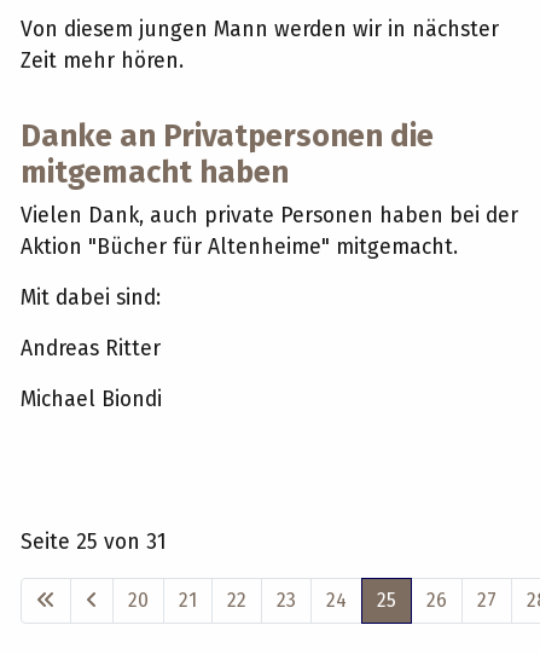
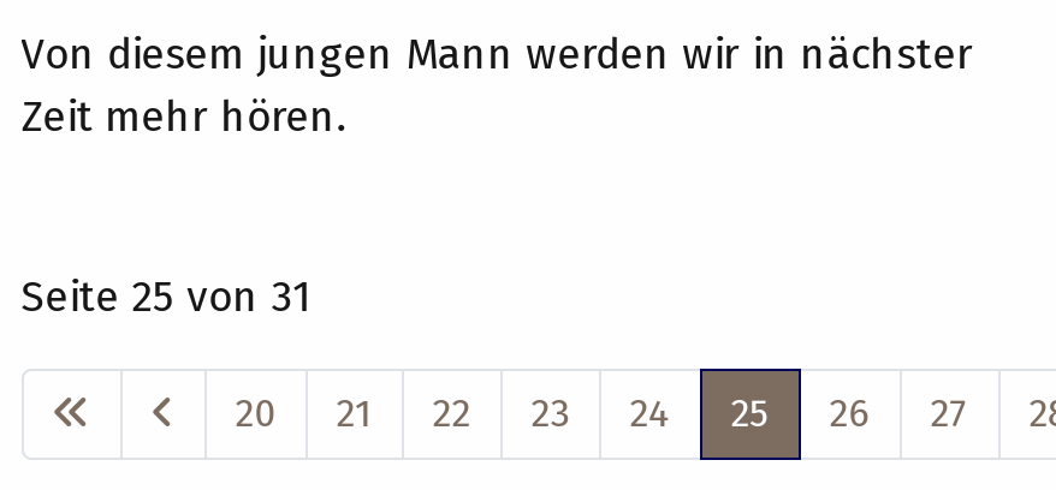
- Danke an Privatpersonen die
- mitgemacht haben
- Vielen Dank, auch private Personen haben bei der
- Aktion "Bücher für Altenheime" mitgemacht.
- Mit dabei sind:
- Andreas Ritter
- Michael Biondi
